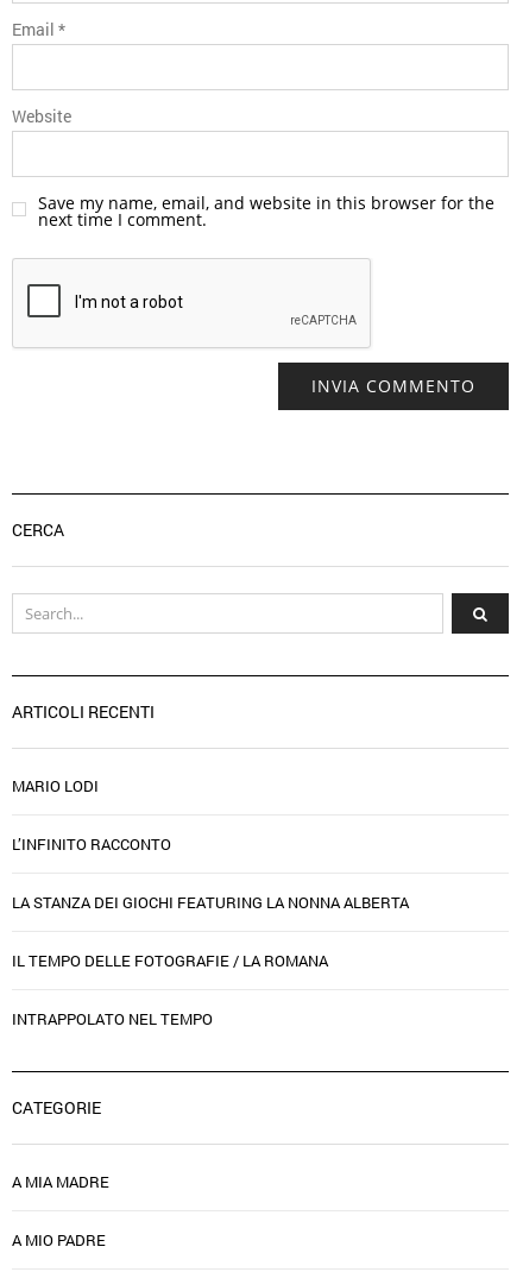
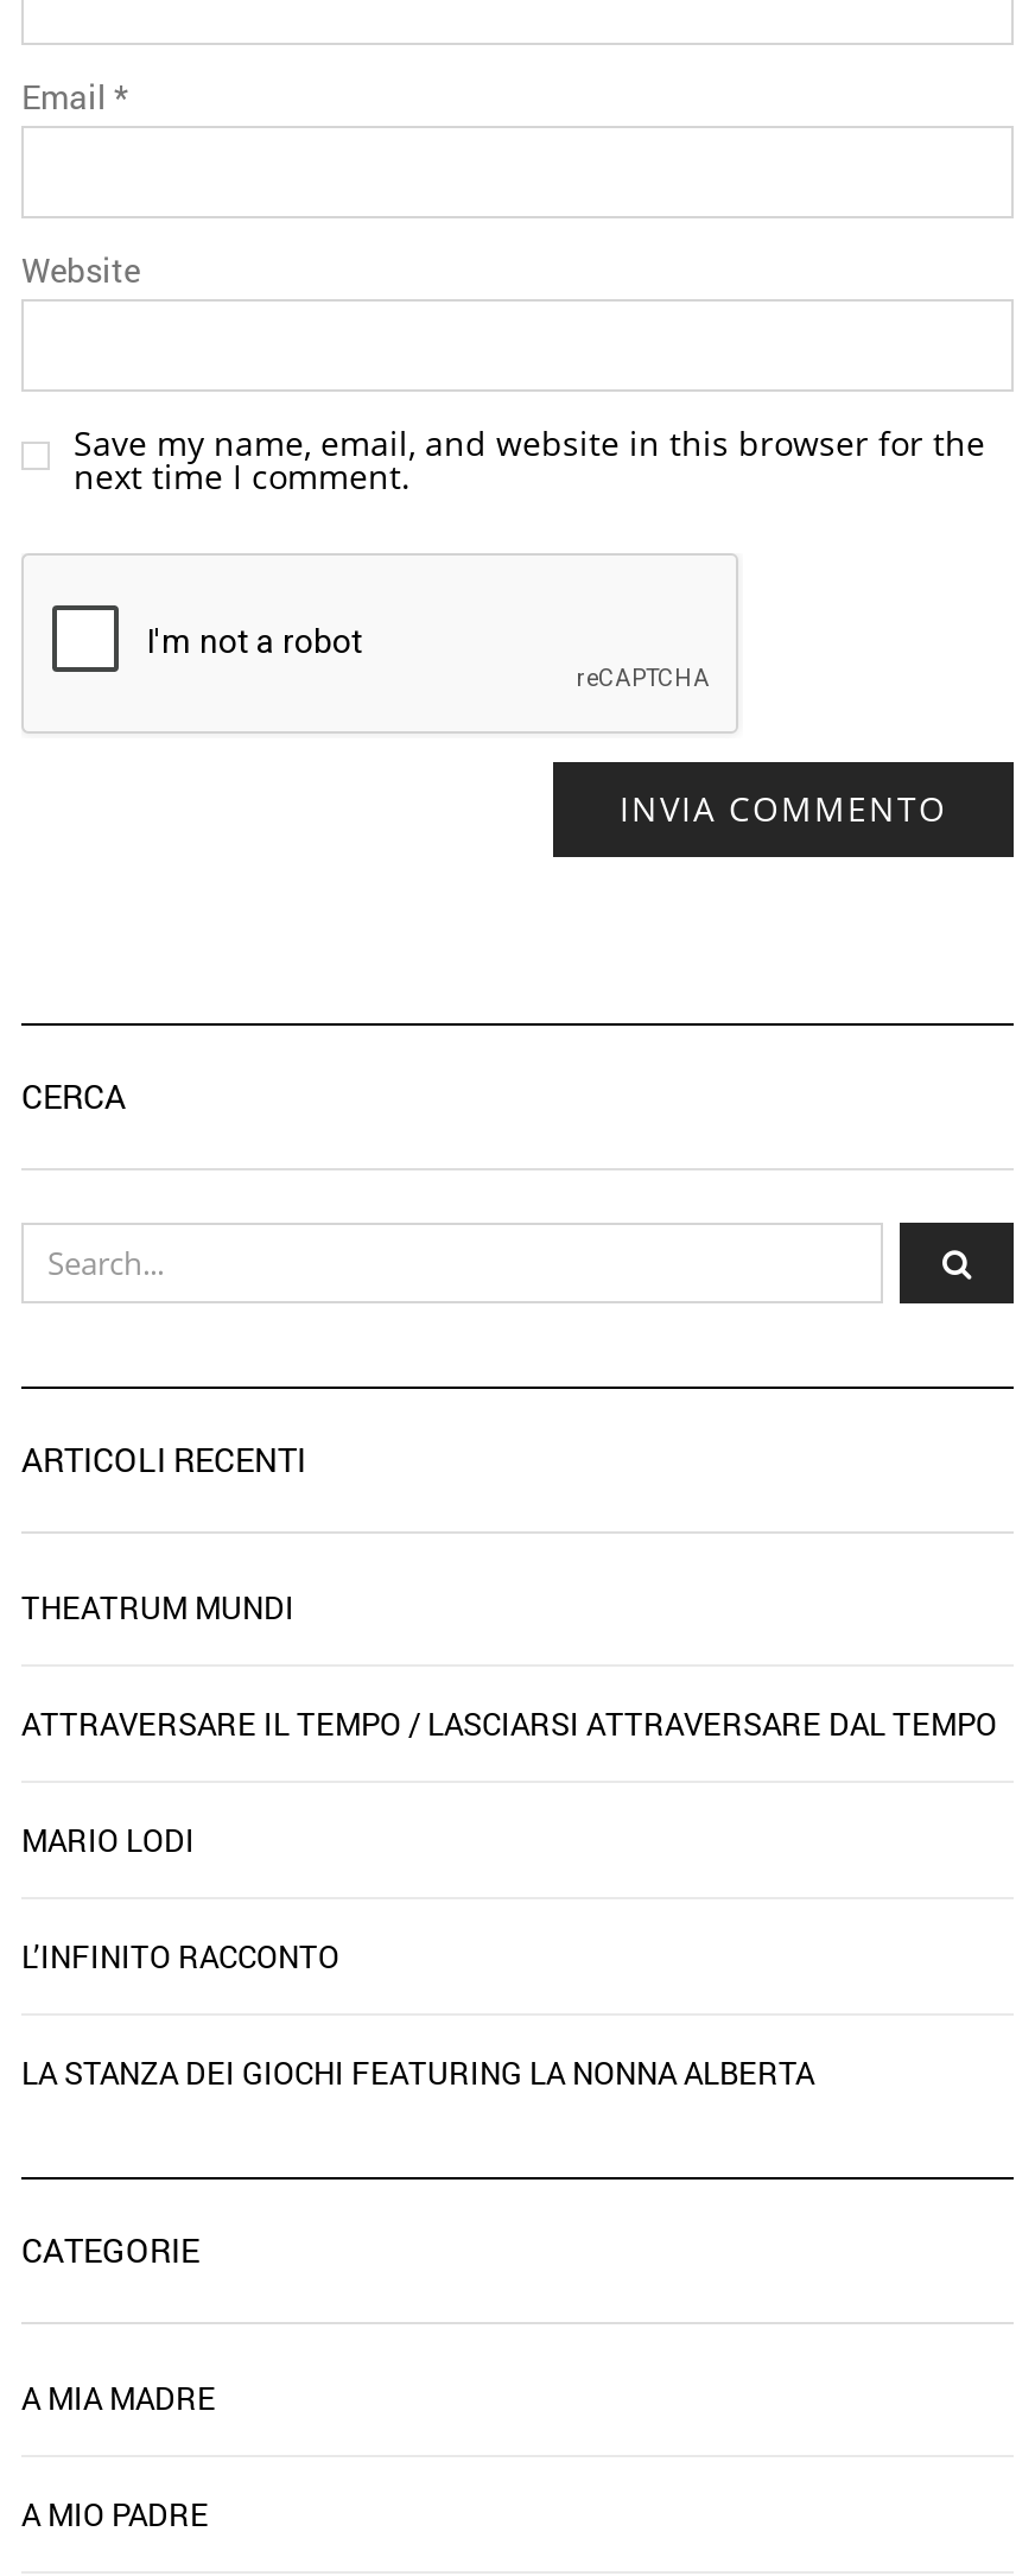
+ THEATRUM MUNDI
+ ATTRAVERSARE IL TEMPO / LASCIARSI ATTRAVERSARE DAL TEMPO

moved down: MARIO LODI | L’INFINITO RACCONTO | LA STANZA DEI GIOCHI FEATURING LA NONNA ALBERTA

- IL TEMPO DELLE FOTOGRAFIE / LA ROMANA
- INTRAPPOLATO NEL TEMPO
